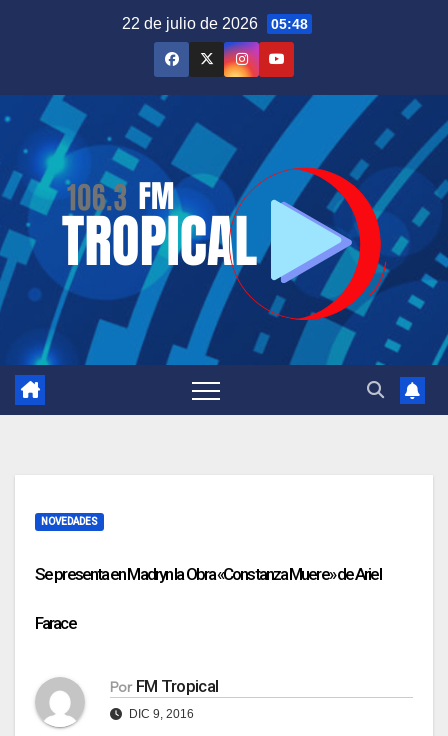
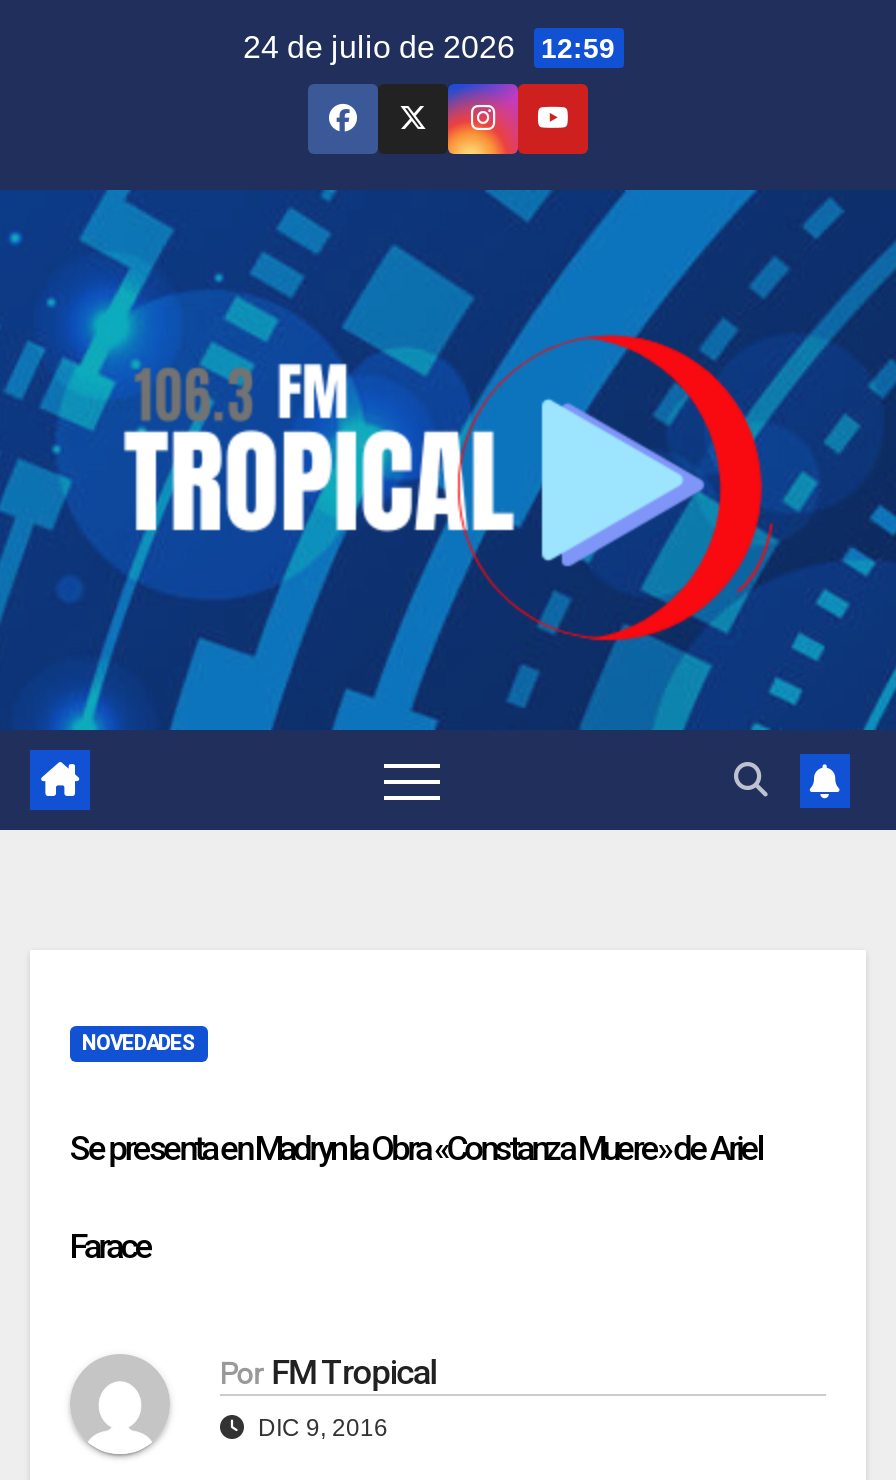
- 22 de julio de 2026 05:48
+ 24 de julio de 2026 12:59
